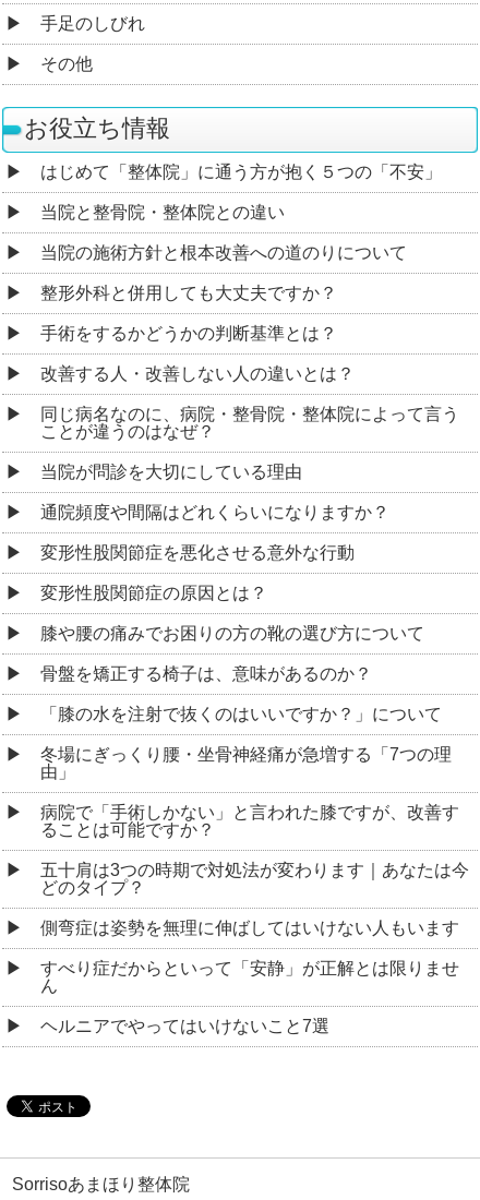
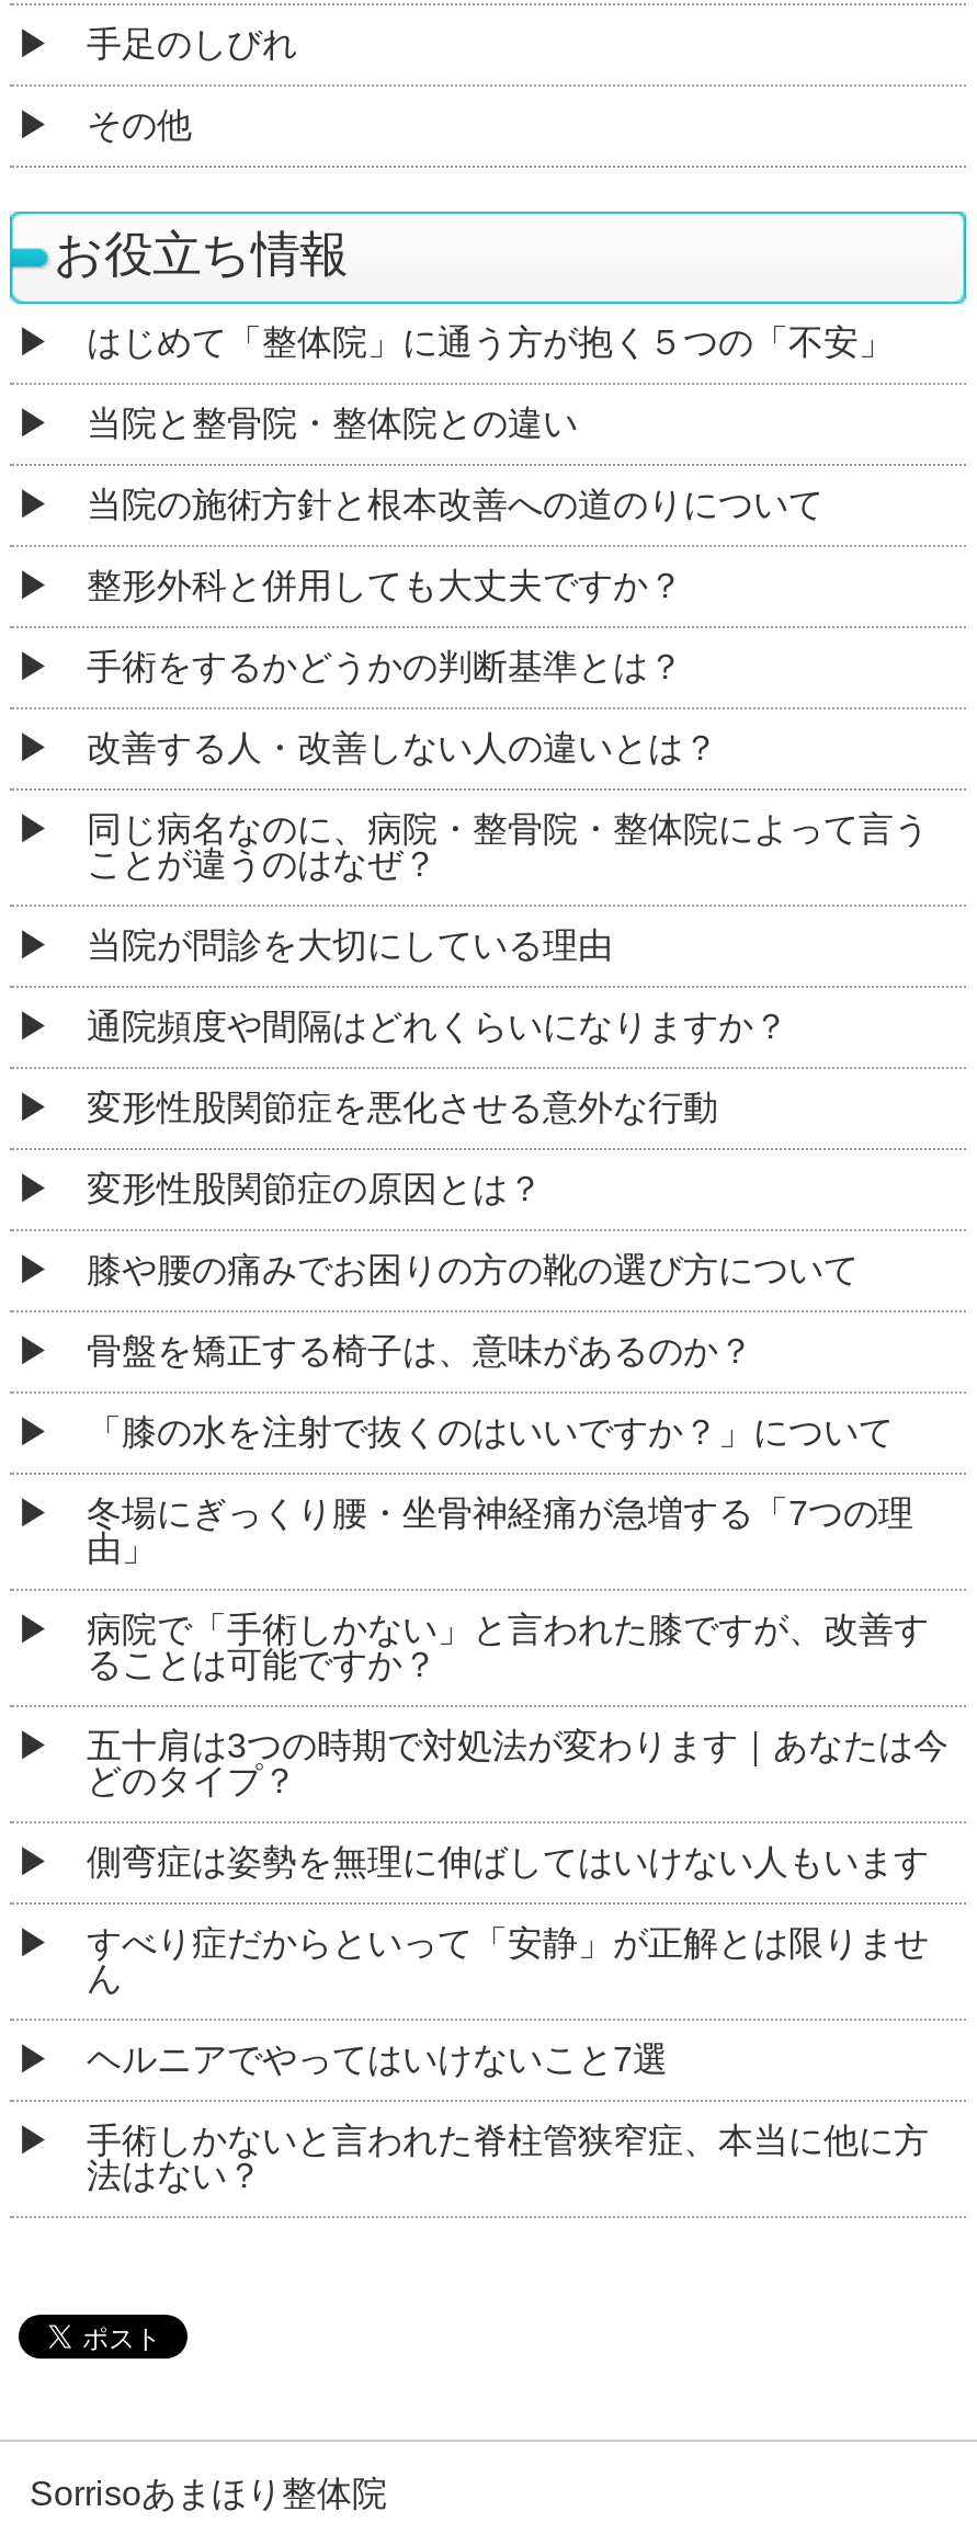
+ 手術しかないと言われた脊柱管狭窄症、本当に他に方
+ 法はない？
